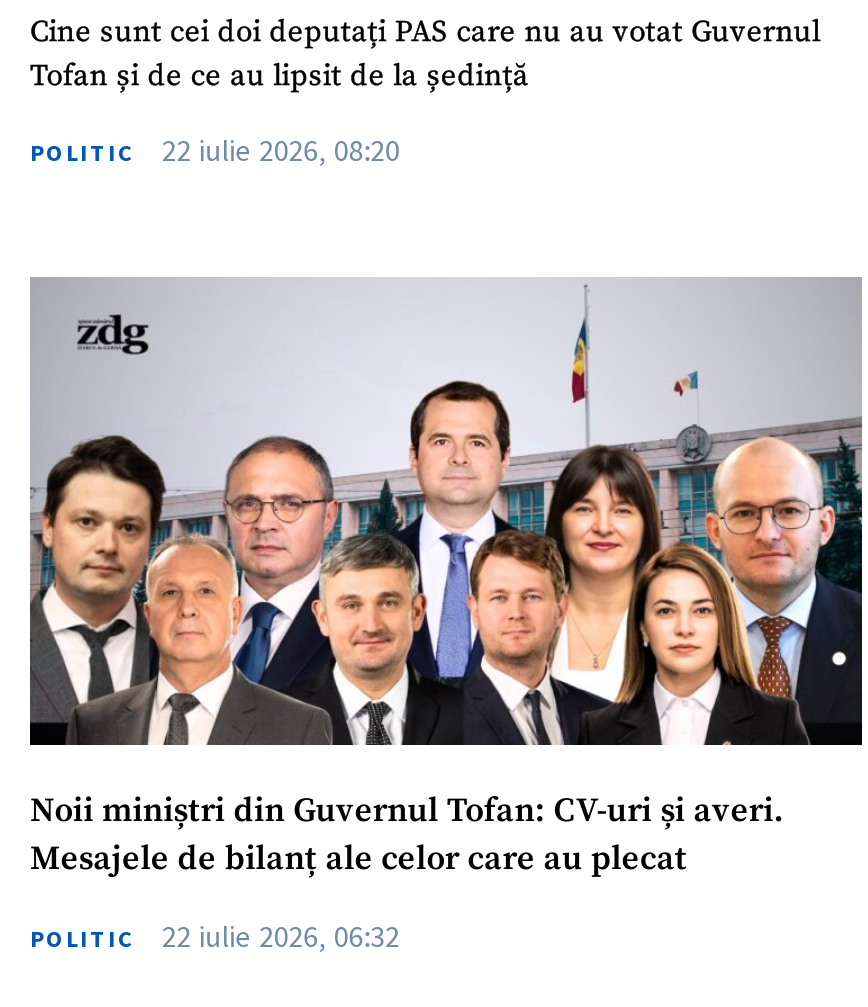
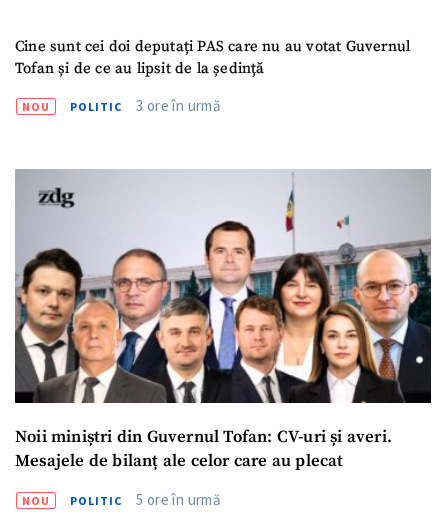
- 22 iulie 2026, 08:20
+ 3 ore în urmă

+ NOU

- 22 iulie 2026, 06:32
+ 5 ore în urmă

+ NOU
